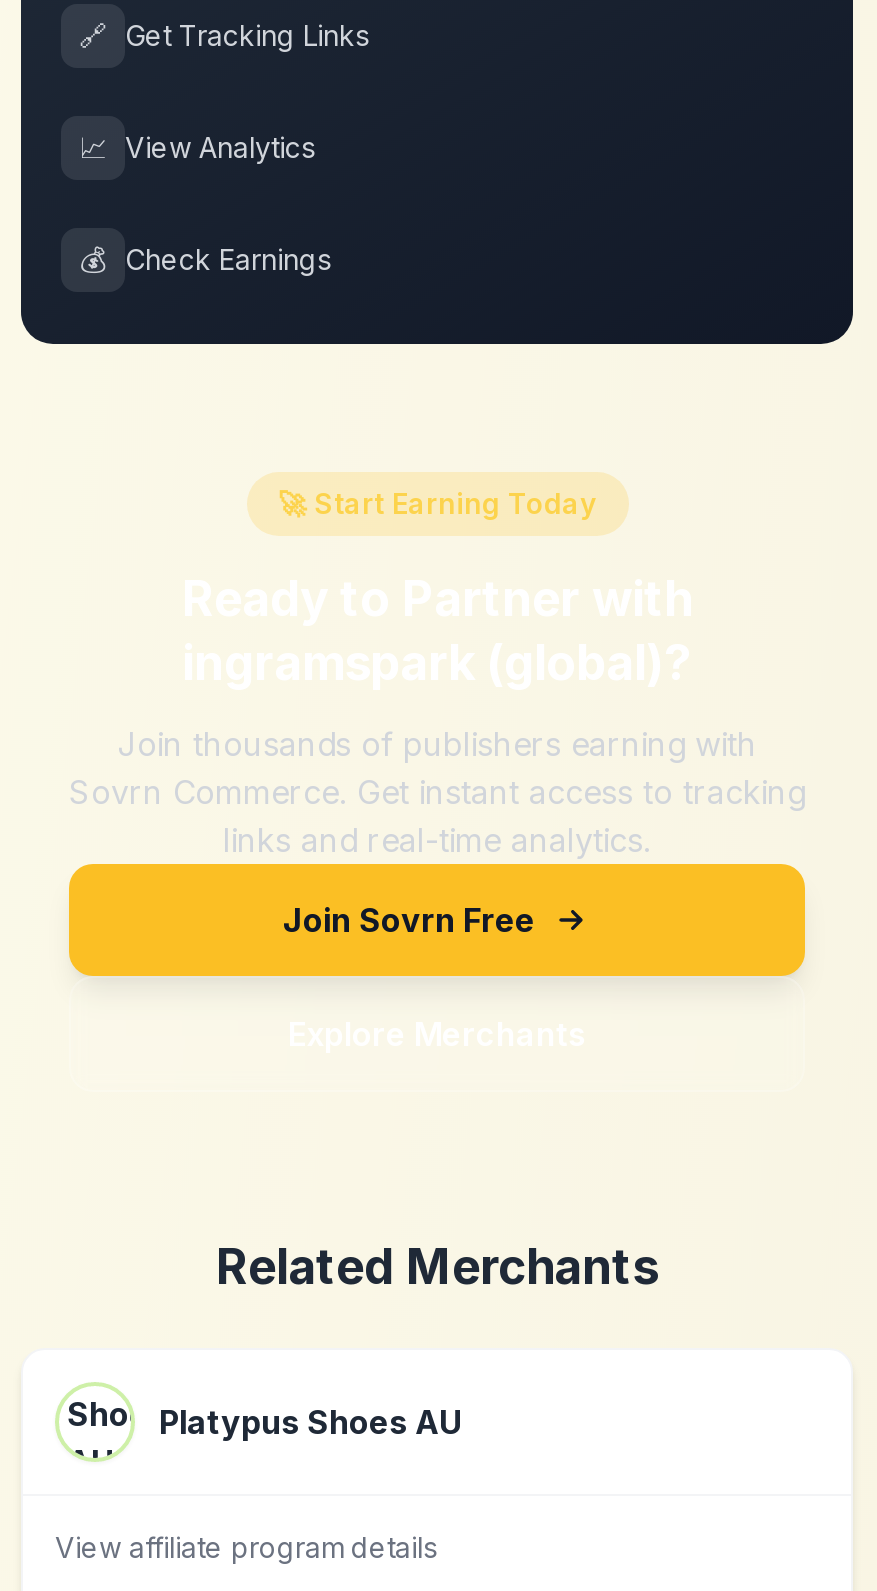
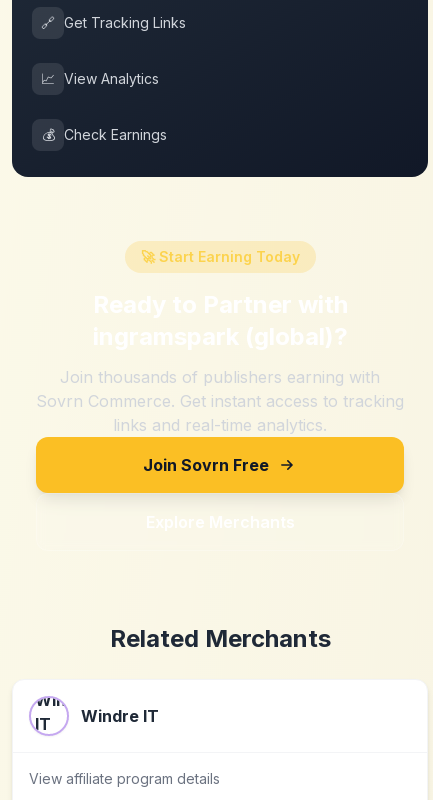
- [image]
- Platypus Shoes AU
+ [image]
+ Windre IT
